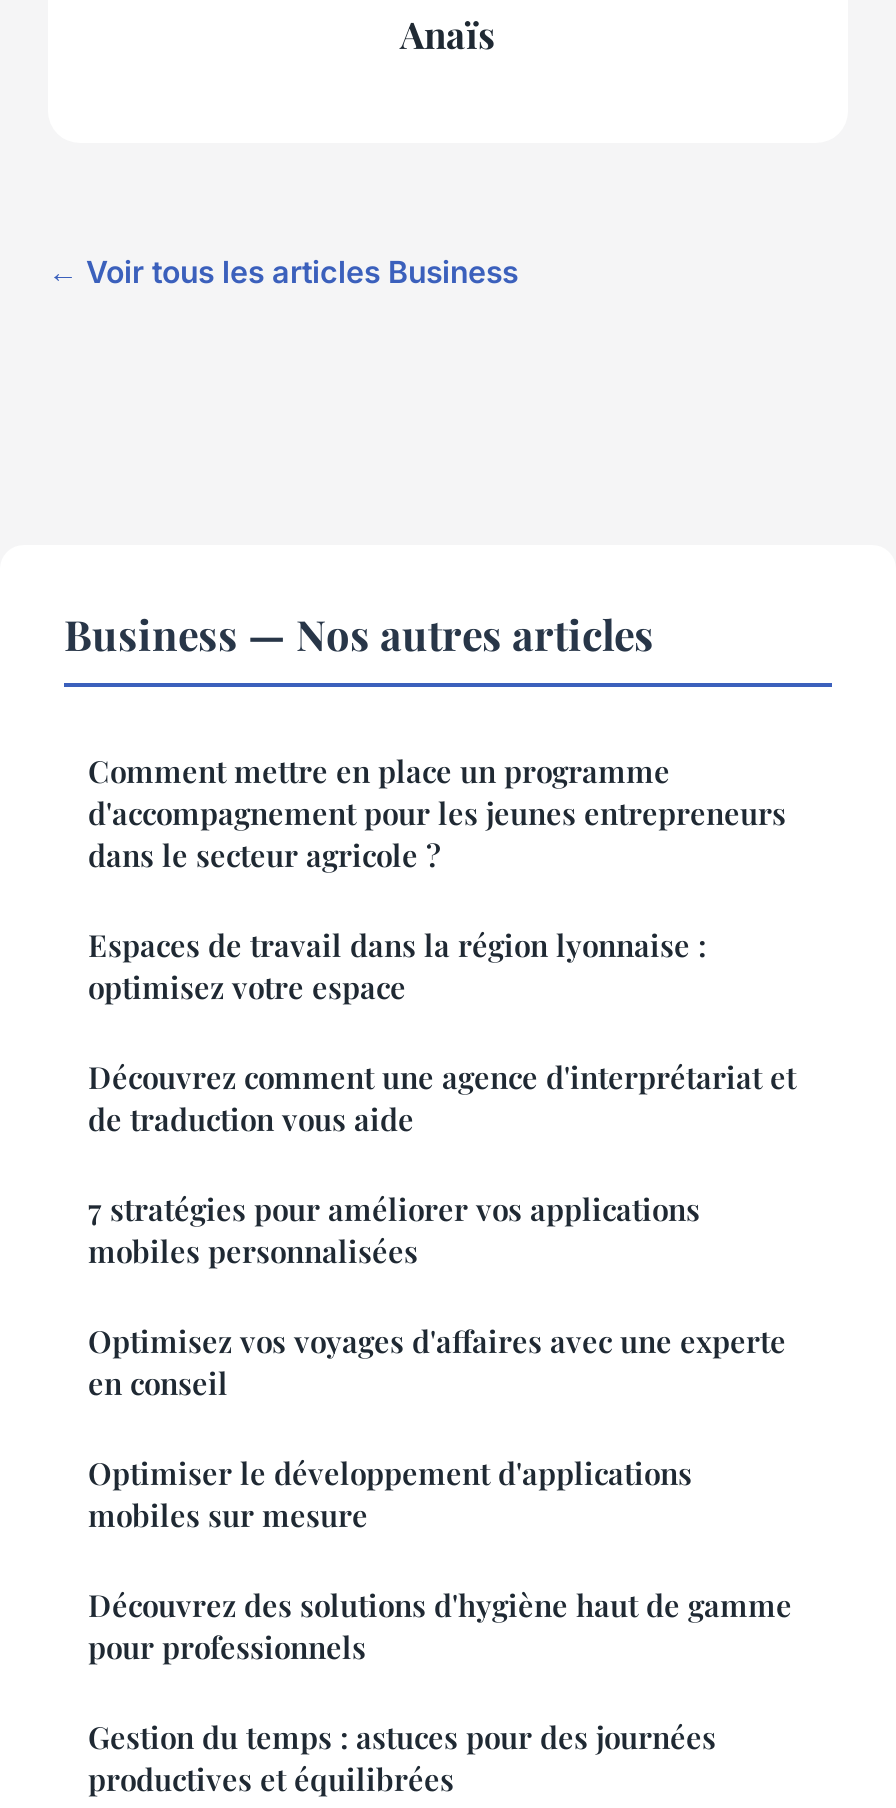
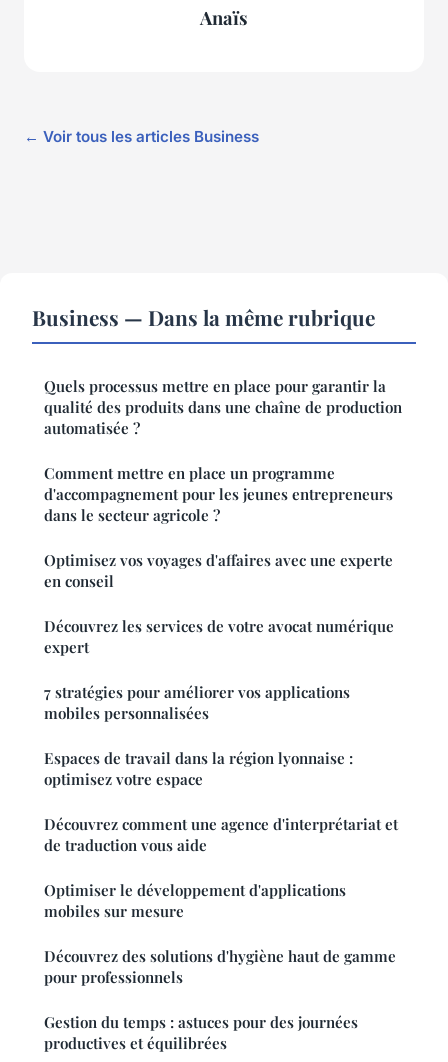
- Business — Nos autres articles
+ Business — Dans la même rubrique
+ Quels processus mettre en place pour garantir la
+ qualité des produits dans une chaîne de production
+ automatisée ?

+ Découvrez les services de votre avocat numérique
+ expert

moved down: Espaces de travail dans la région lyonnaise : | optimisez votre espace | Découvrez comment une agence d'interprétariat et | de traduction vous aide

moved up: 7 stratégies pour améliorer vos applications | mobiles personnalisées

moved up: Optimisez vos voyages d'affaires avec une experte | en conseil
